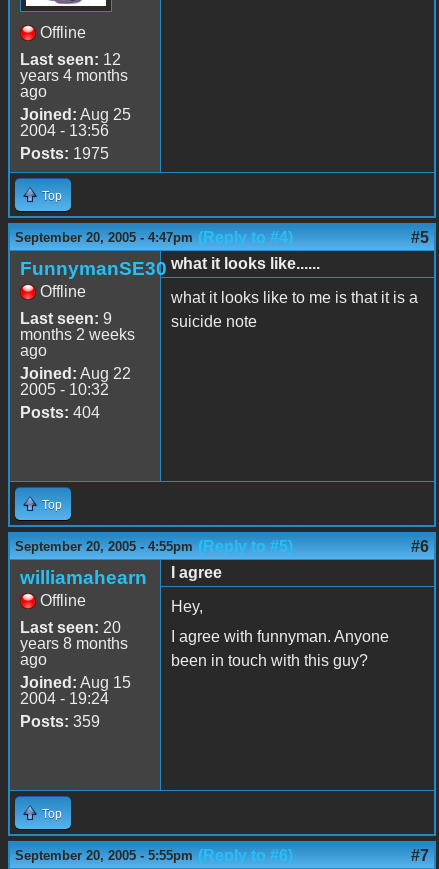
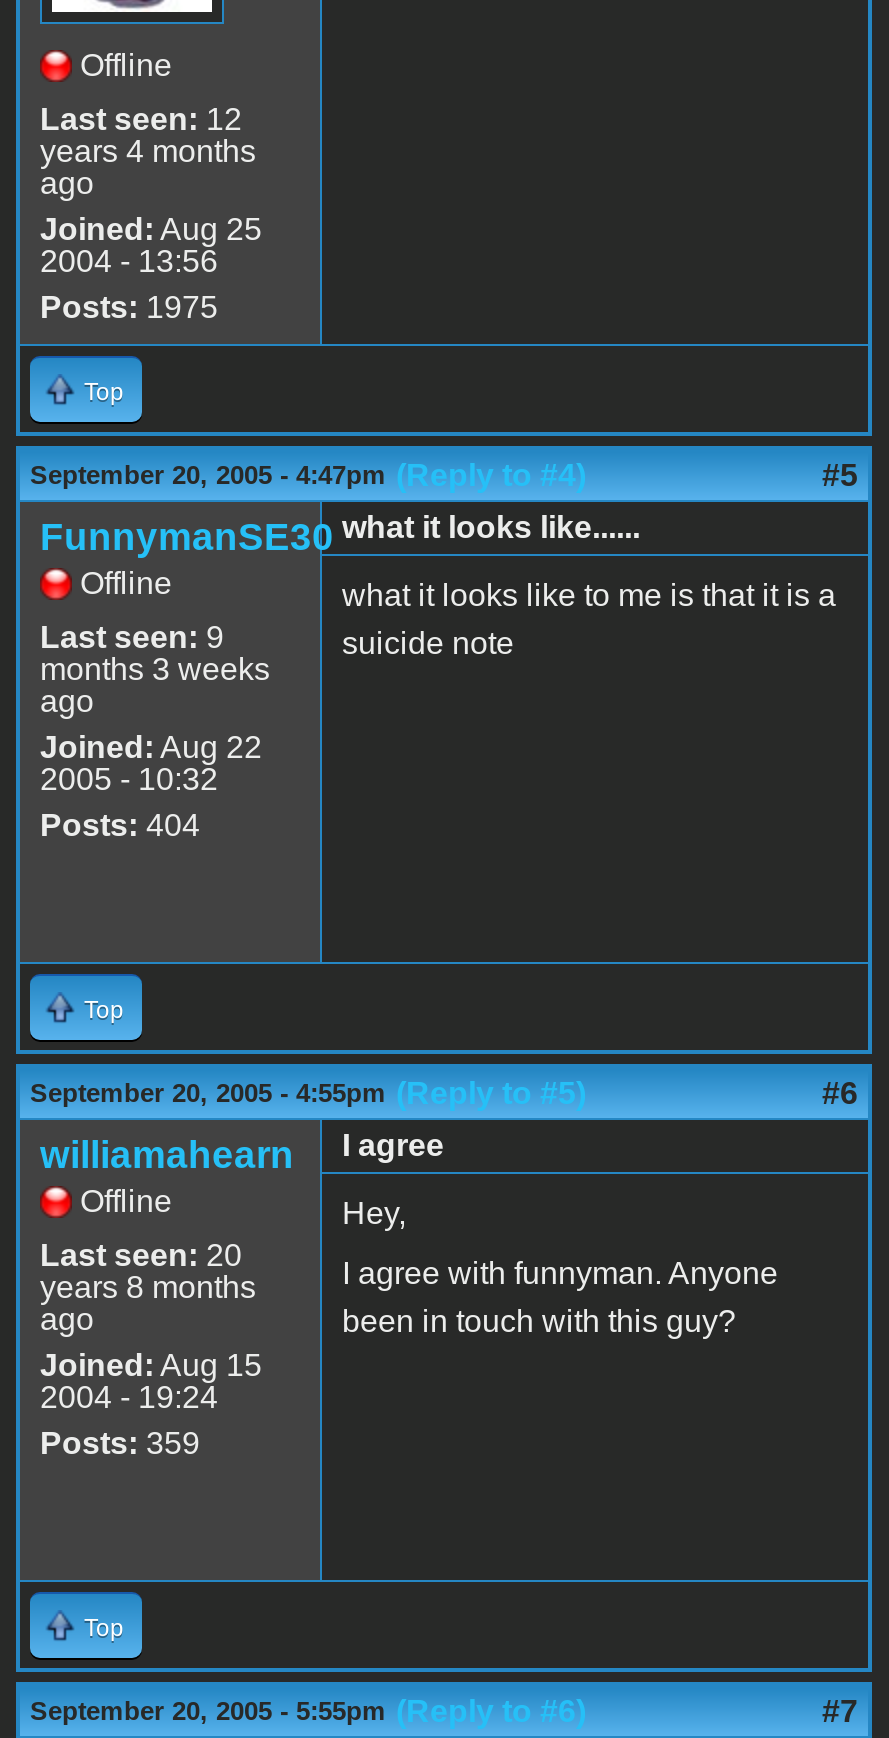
- months 2 weeks
+ months 3 weeks
